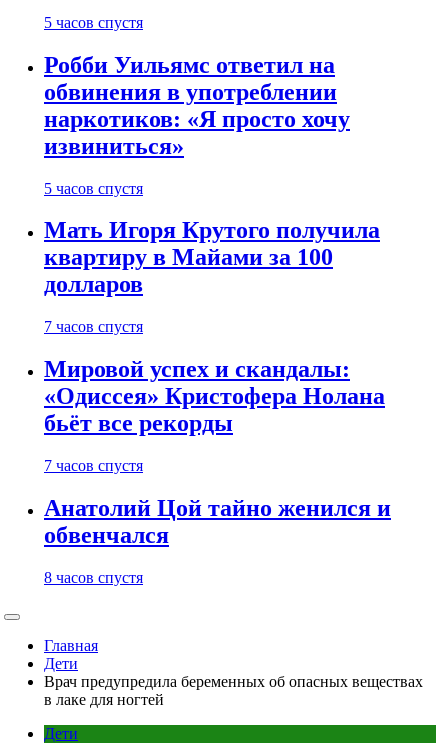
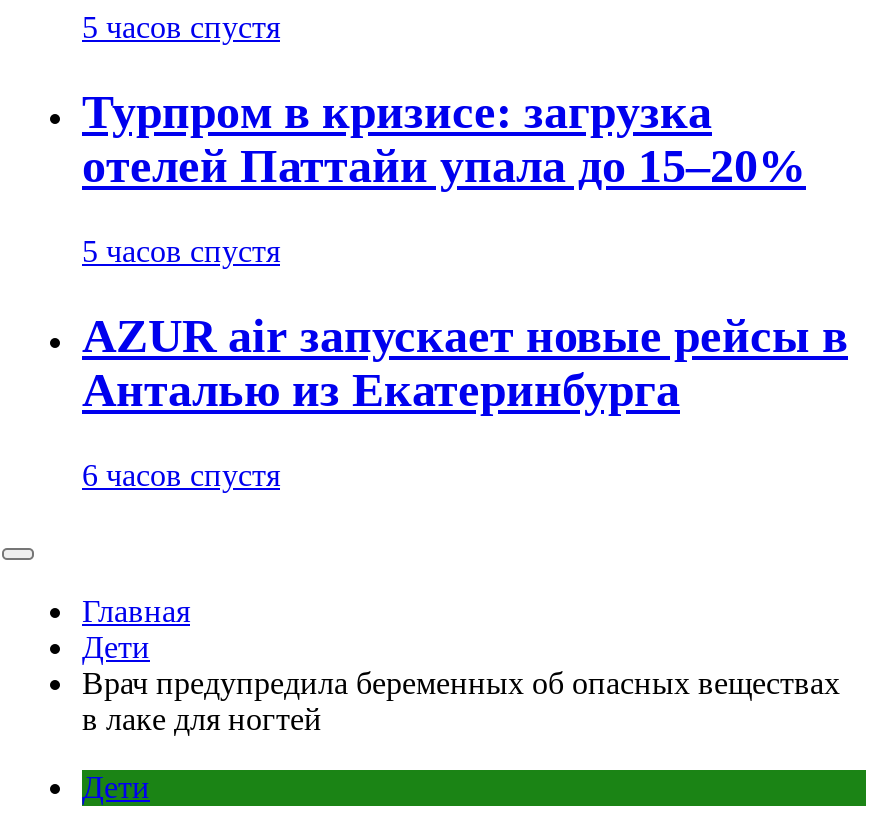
- Робби Уильямс ответил на
- обвинения в употреблении
- наркотиков: «Я просто хочу
- извиниться»
+ Турпром в кризисе: загрузка
+ отелей Паттайи упала до 15–20%

- Мать Игоря Крутого получила
- квартиру в Майами за 100
- долларов
- 7 часов спустя
- Мировой успех и скандалы:
- «Одиссея» Кристофера Нолана
- бьёт все рекорды
- 7 часов спустя
- Анатолий Цой тайно женился и
- обвенчался
- 8 часов спустя
+ AZUR air запускает новые рейсы в
+ Анталью из Екатеринбурга
+ 6 часов спустя
